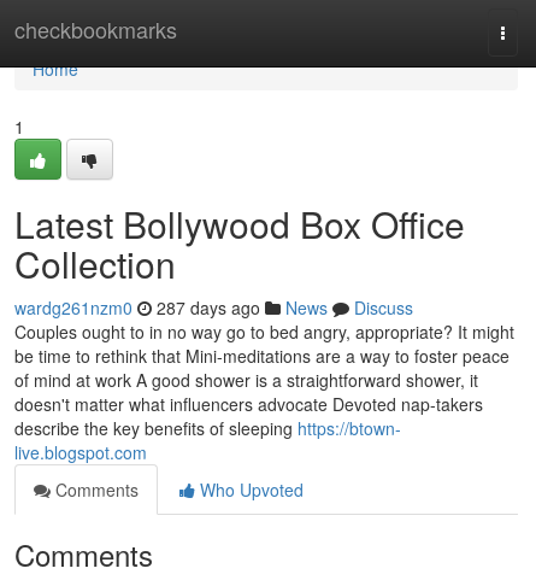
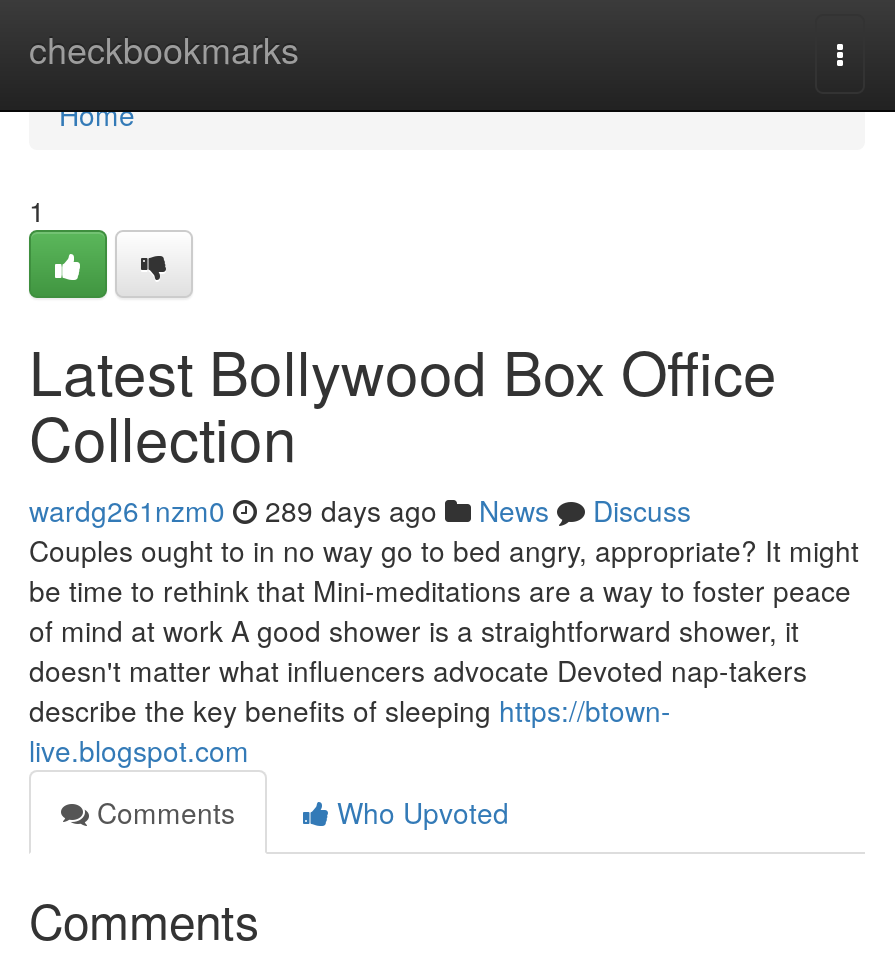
- wardg261nzm0 287 days ago News Discuss
+ wardg261nzm0 289 days ago News Discuss
